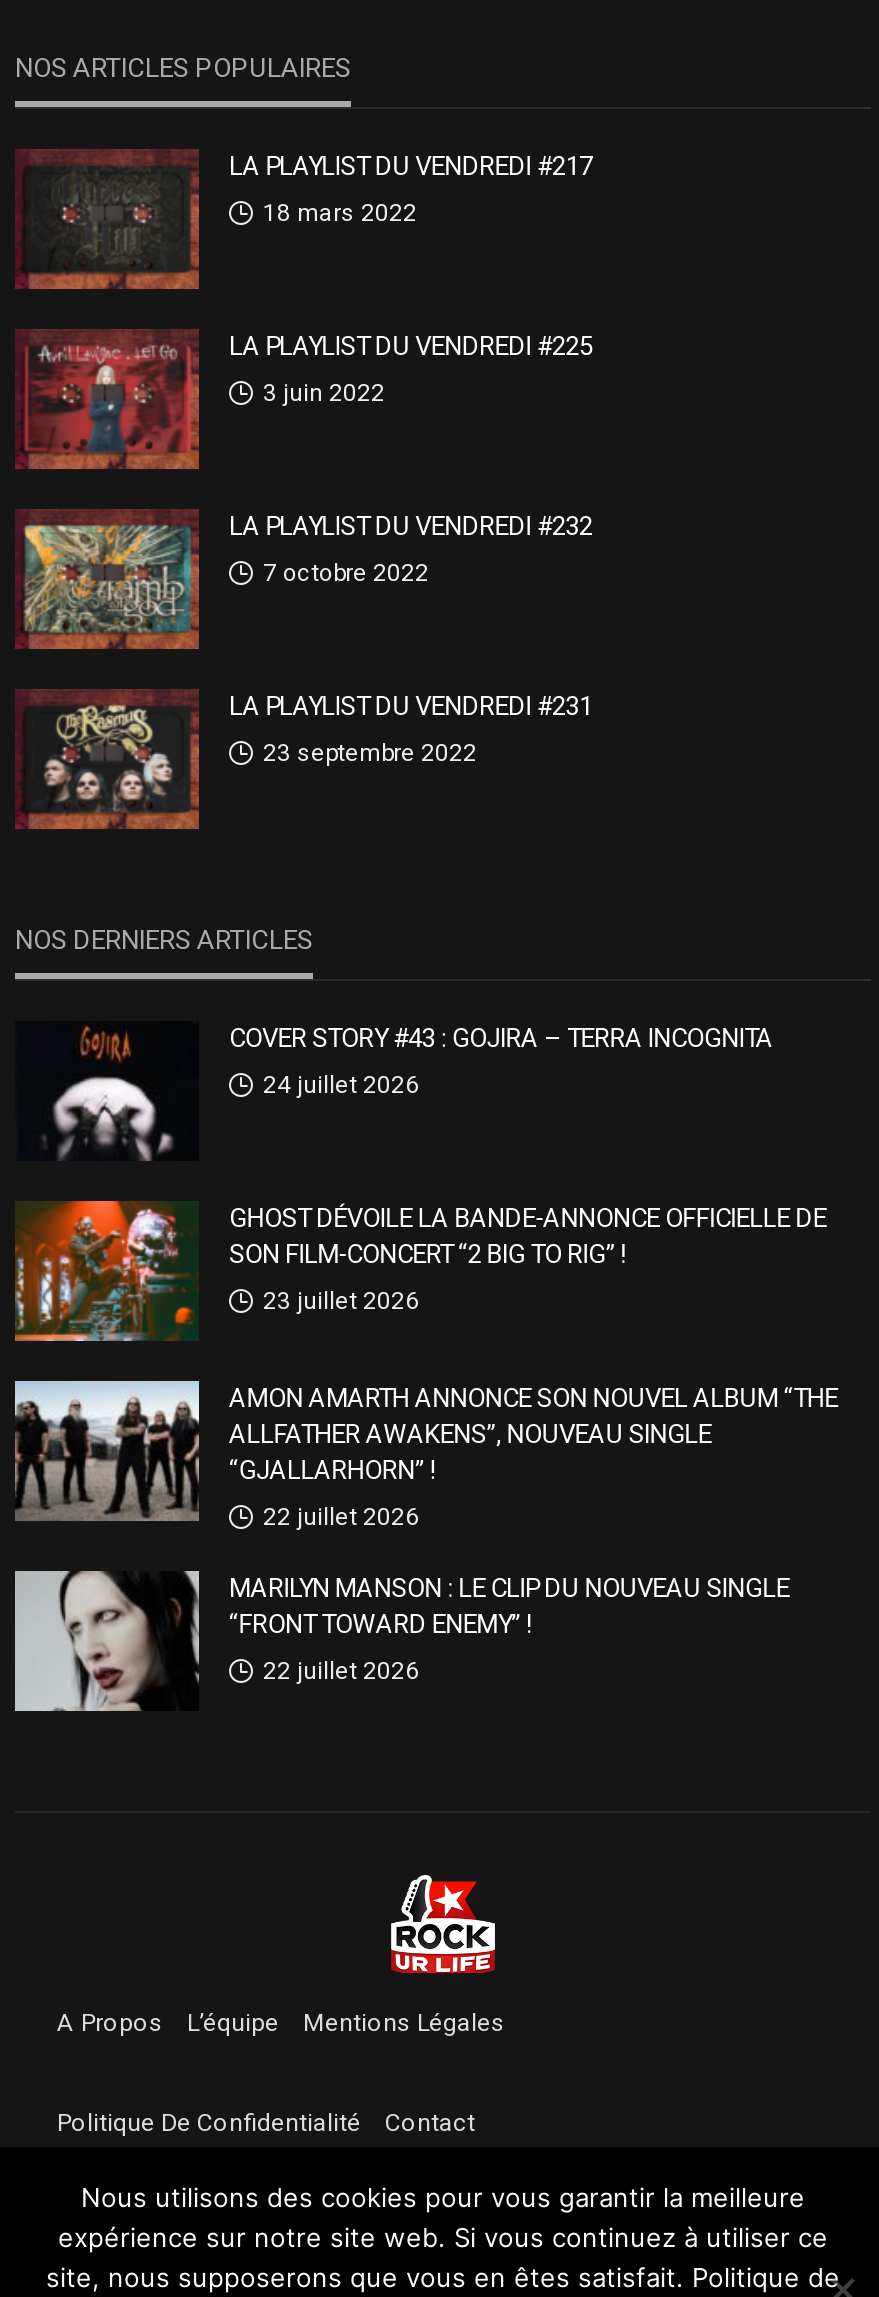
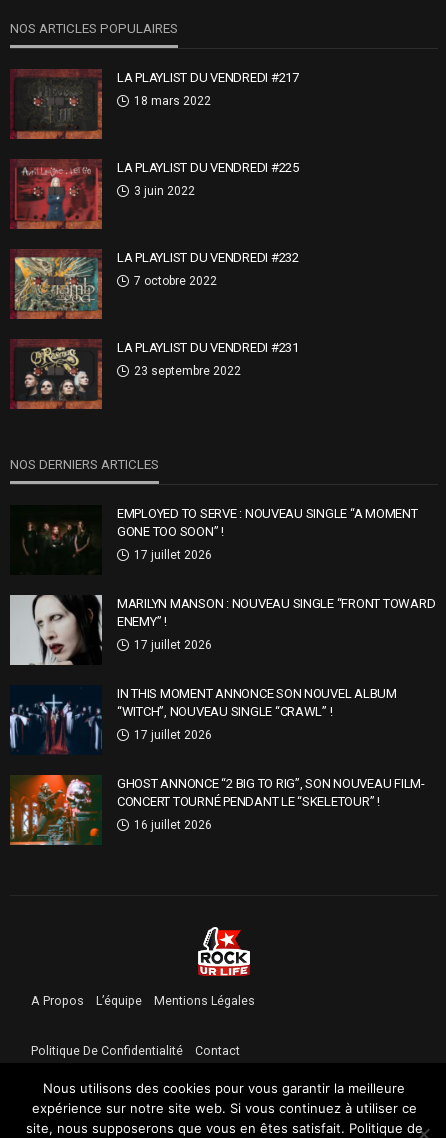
- [image]
- COVER STORY #43 : GOJIRA – TERRA INCOGNITA
+ [image]
+ EMPLOYED TO SERVE : NOUVEAU SINGLE “A MOMENT
+ GONE TOO SOON” !

- 24 juillet 2026
+ 17 juillet 2026

moved down: [image]

- GHOST DÉVOILE LA BANDE-ANNONCE OFFICIELLE DE
- SON FILM-CONCERT “2 BIG TO RIG” !
+ MARILYN MANSON : NOUVEAU SINGLE “FRONT TOWARD
+ ENEMY” !

- 23 juillet 2026
+ 17 juillet 2026

- [image]
- AMON AMARTH ANNONCE SON NOUVEL ALBUM “THE
- ALLFATHER AWAKENS”, NOUVEAU SINGLE
- “GJALLARHORN” !
+ [image]
+ IN THIS MOMENT ANNONCE SON NOUVEL ALBUM
+ “WITCH”, NOUVEAU SINGLE “CRAWL” !

- 22 juillet 2026
+ 17 juillet 2026

moved up: [image]

- MARILYN MANSON : LE CLIP DU NOUVEAU SINGLE
- “FRONT TOWARD ENEMY” !
+ GHOST ANNONCE “2 BIG TO RIG”, SON NOUVEAU FILM-
+ CONCERT TOURNÉ PENDANT LE “SKELETOUR” !

- 22 juillet 2026
+ 16 juillet 2026
